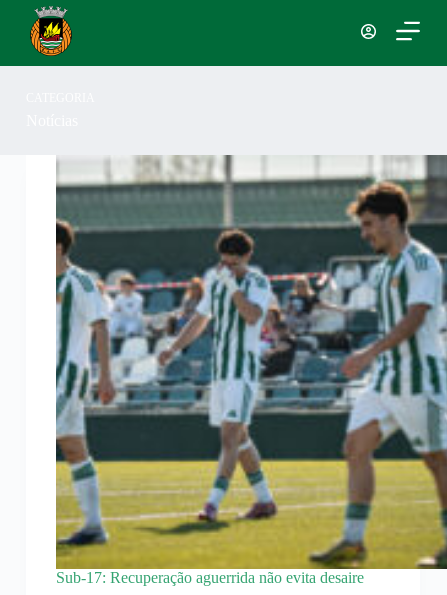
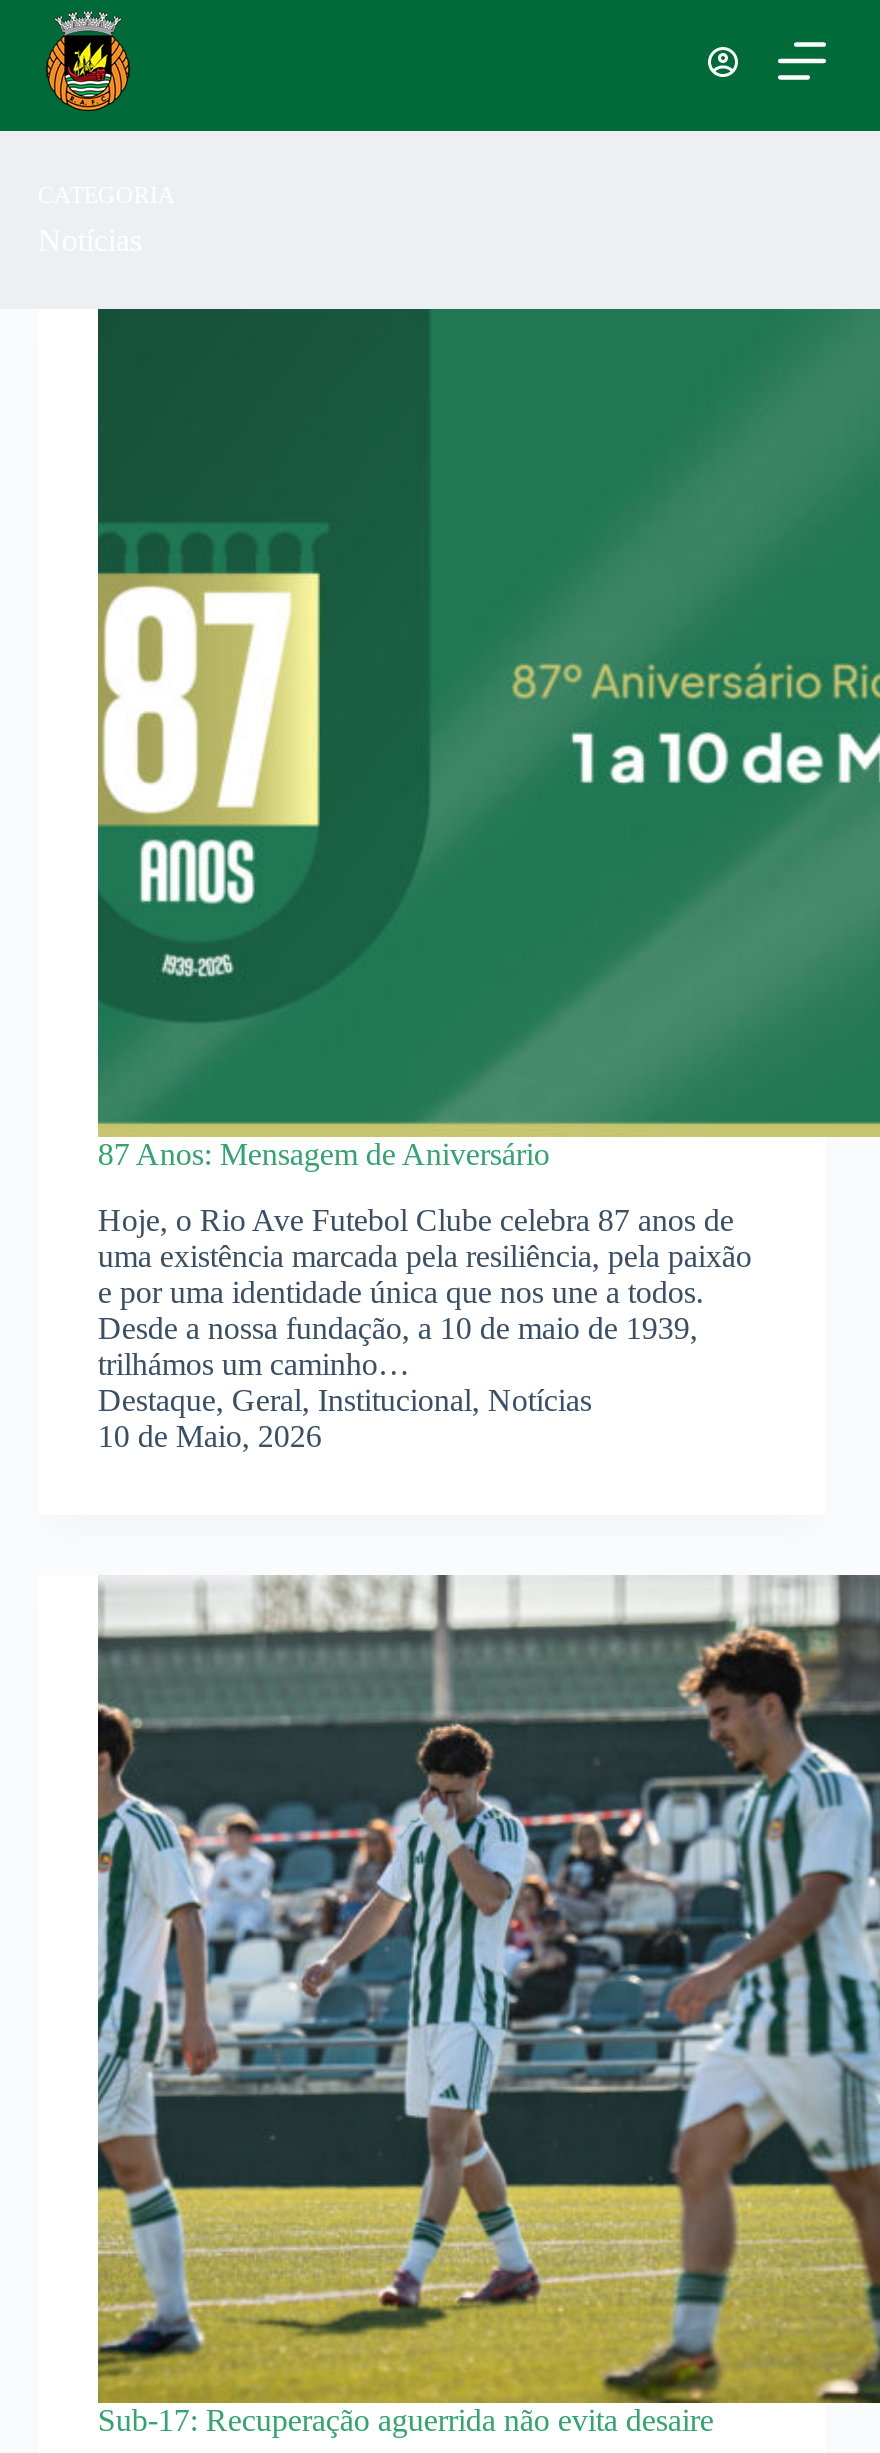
- [image]
+ [image]

+ 87 Anos: Mensagem de Aniversário
+ Hoje, o Rio Ave Futebol Clube celebra 87 anos de
+ uma existência marcada pela resiliência, pela paixão
+ e por uma identidade única que nos une a todos.
+ Desde a nossa fundação, a 10 de maio de 1939,
+ trilhámos um caminho…
+ Destaque, Geral, Institucional, Notícias
+ 10 de Maio, 2026
